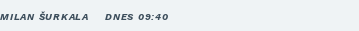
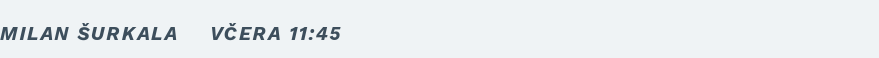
- MILAN ŠURKALA DNES 09:40
+ MILAN ŠURKALA VČERA 11:45
